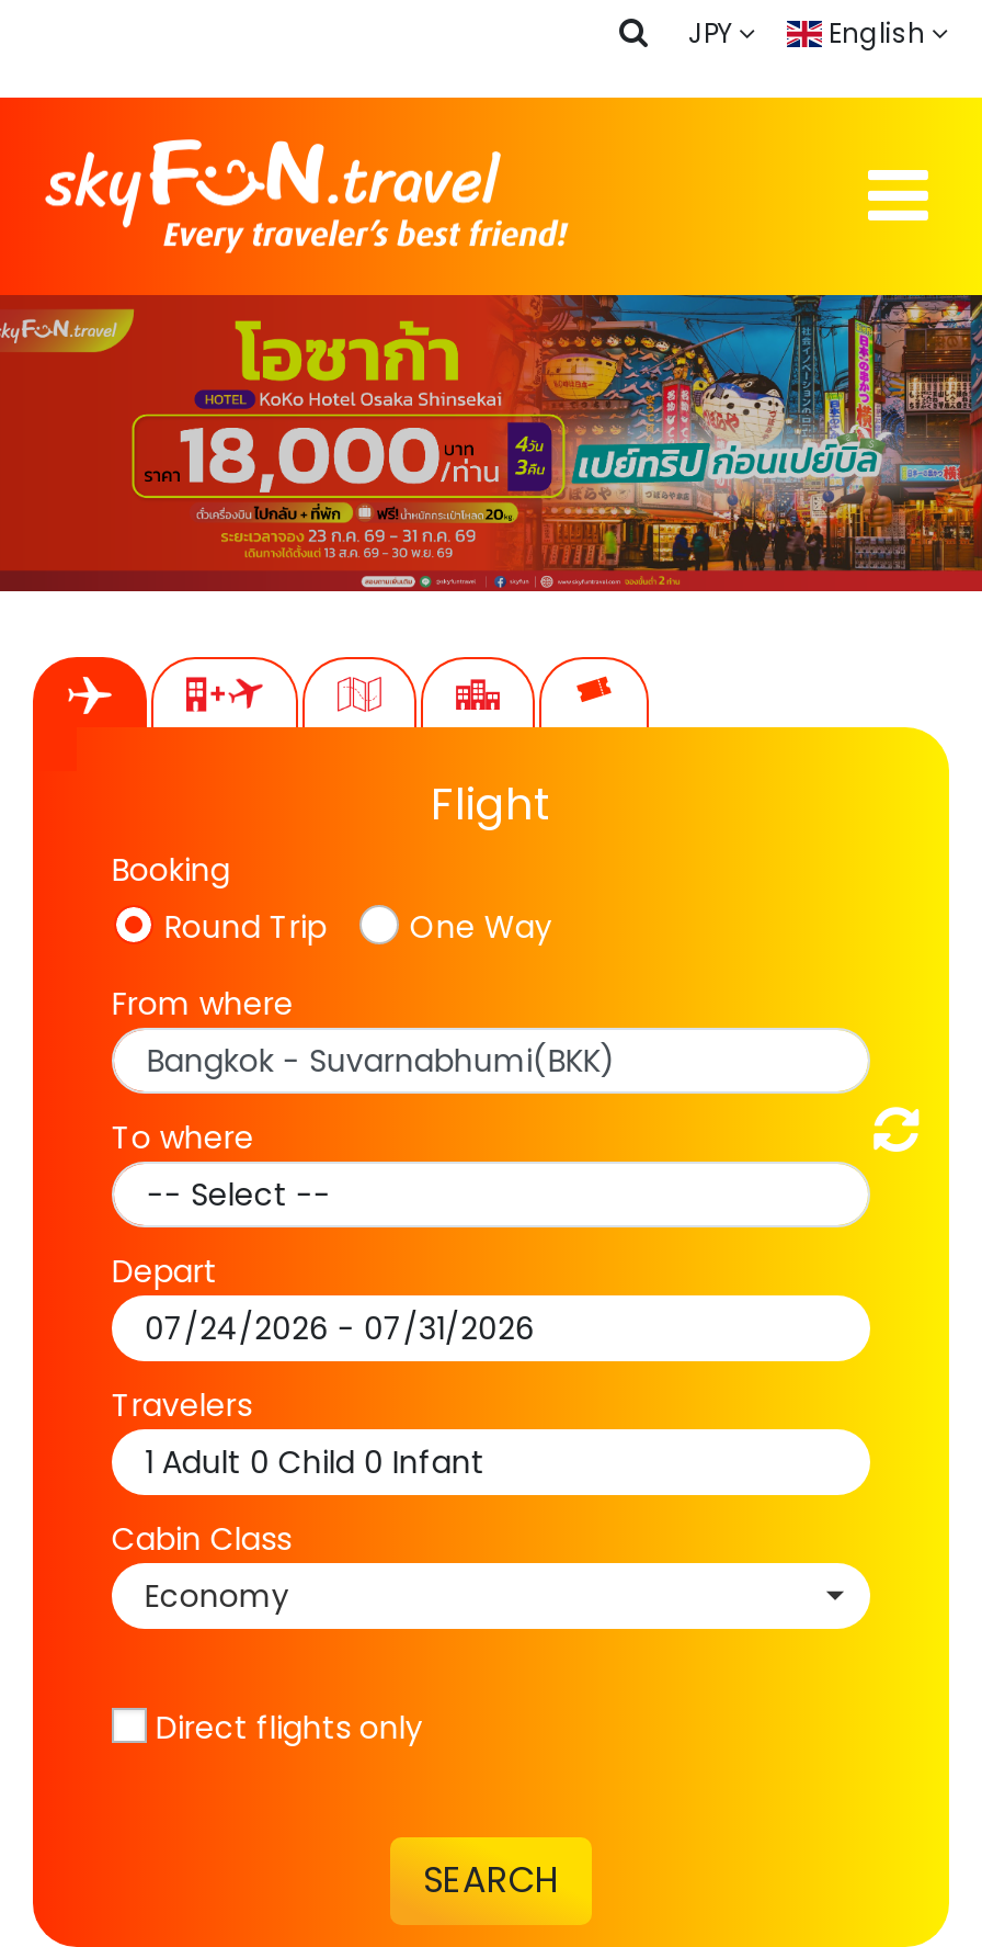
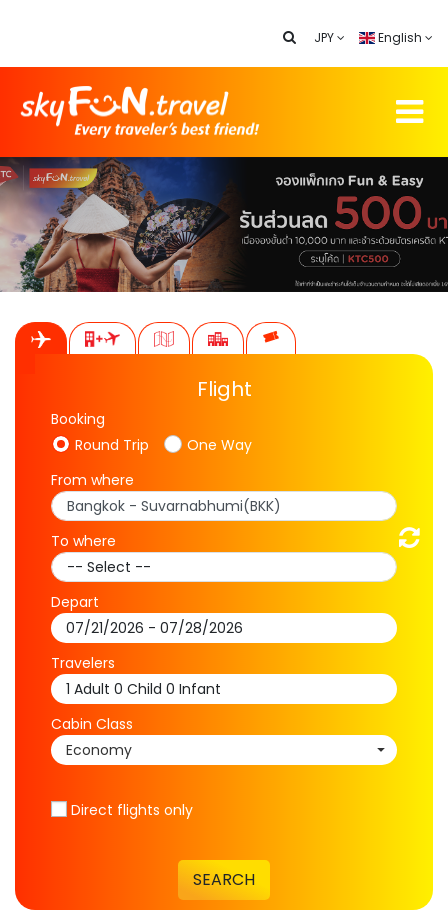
- [image]
+ [image]

- 07/24/2026 - 07/31/2026
+ 07/21/2026 - 07/28/2026
